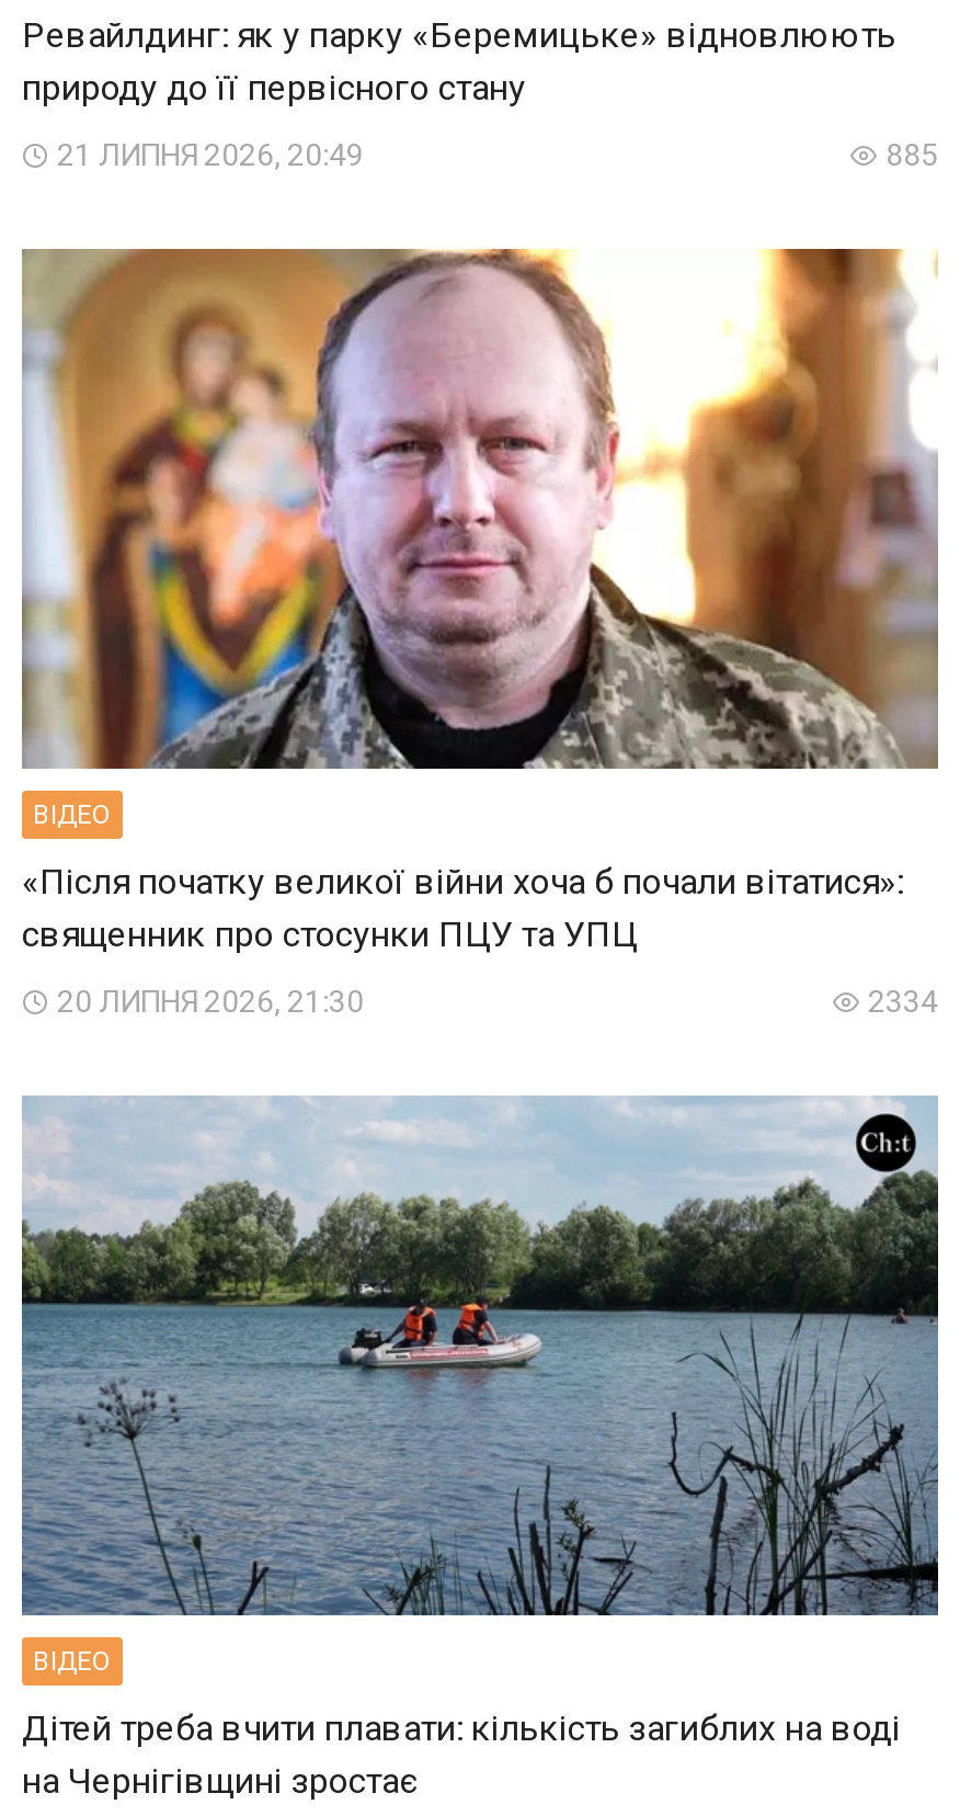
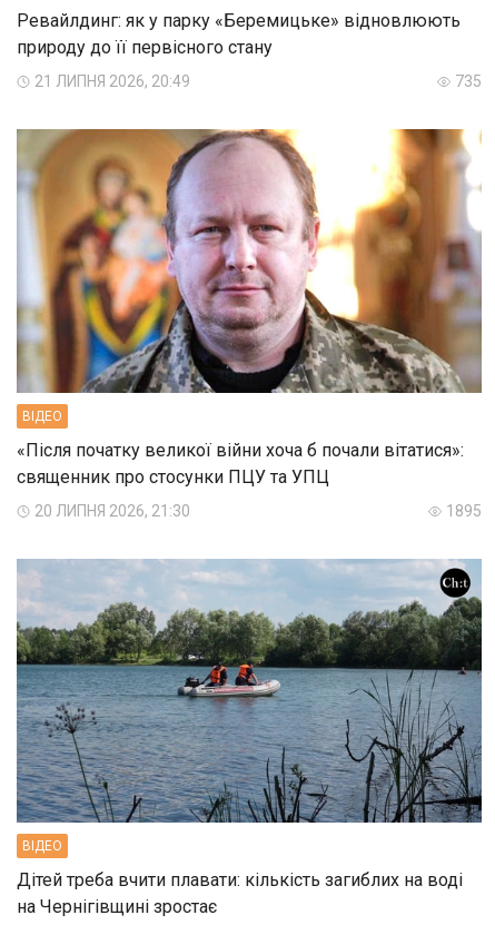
- 885
+ 735

- 2334
+ 1895
